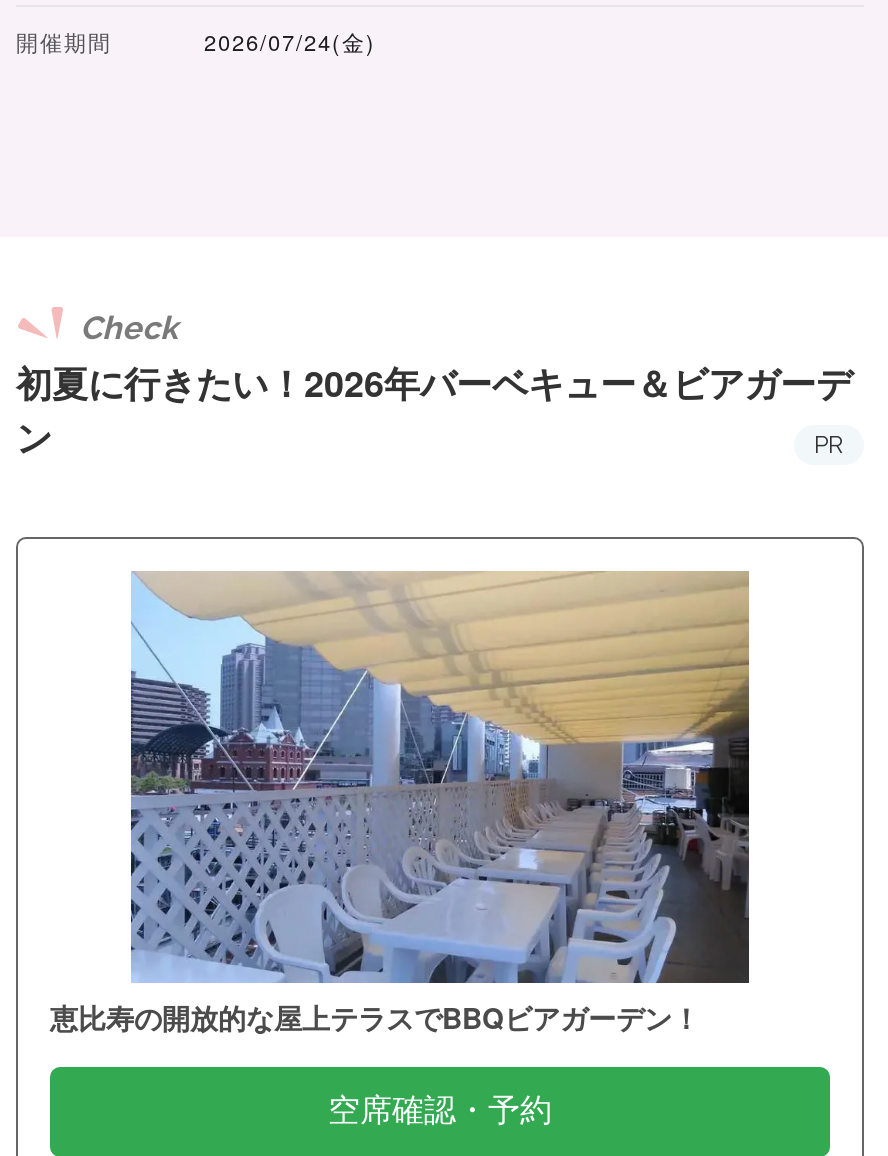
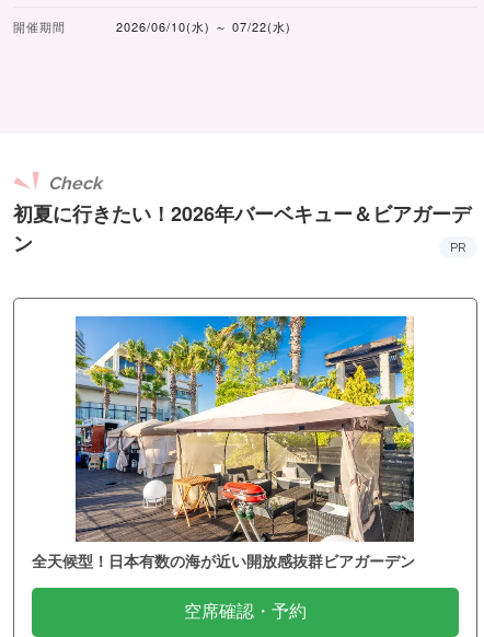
- 2026/07/24(金)
+ 2026/06/10(水) ～ 07/22(水)

- [image]
- 恵比寿の開放的な屋上テラスでBBQビアガーデン！
+ [image]
+ 全天候型！日本有数の海が近い開放感抜群ビアガーデン
